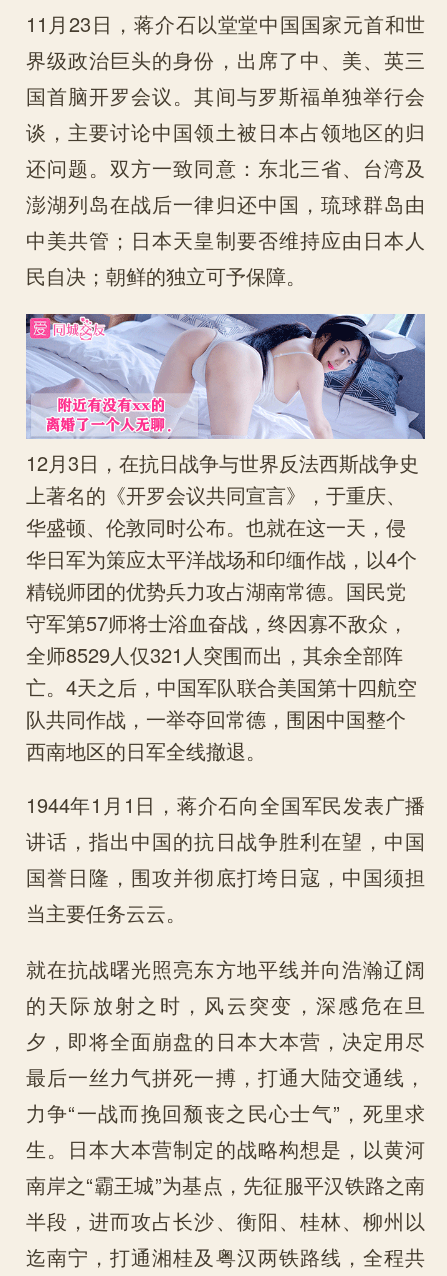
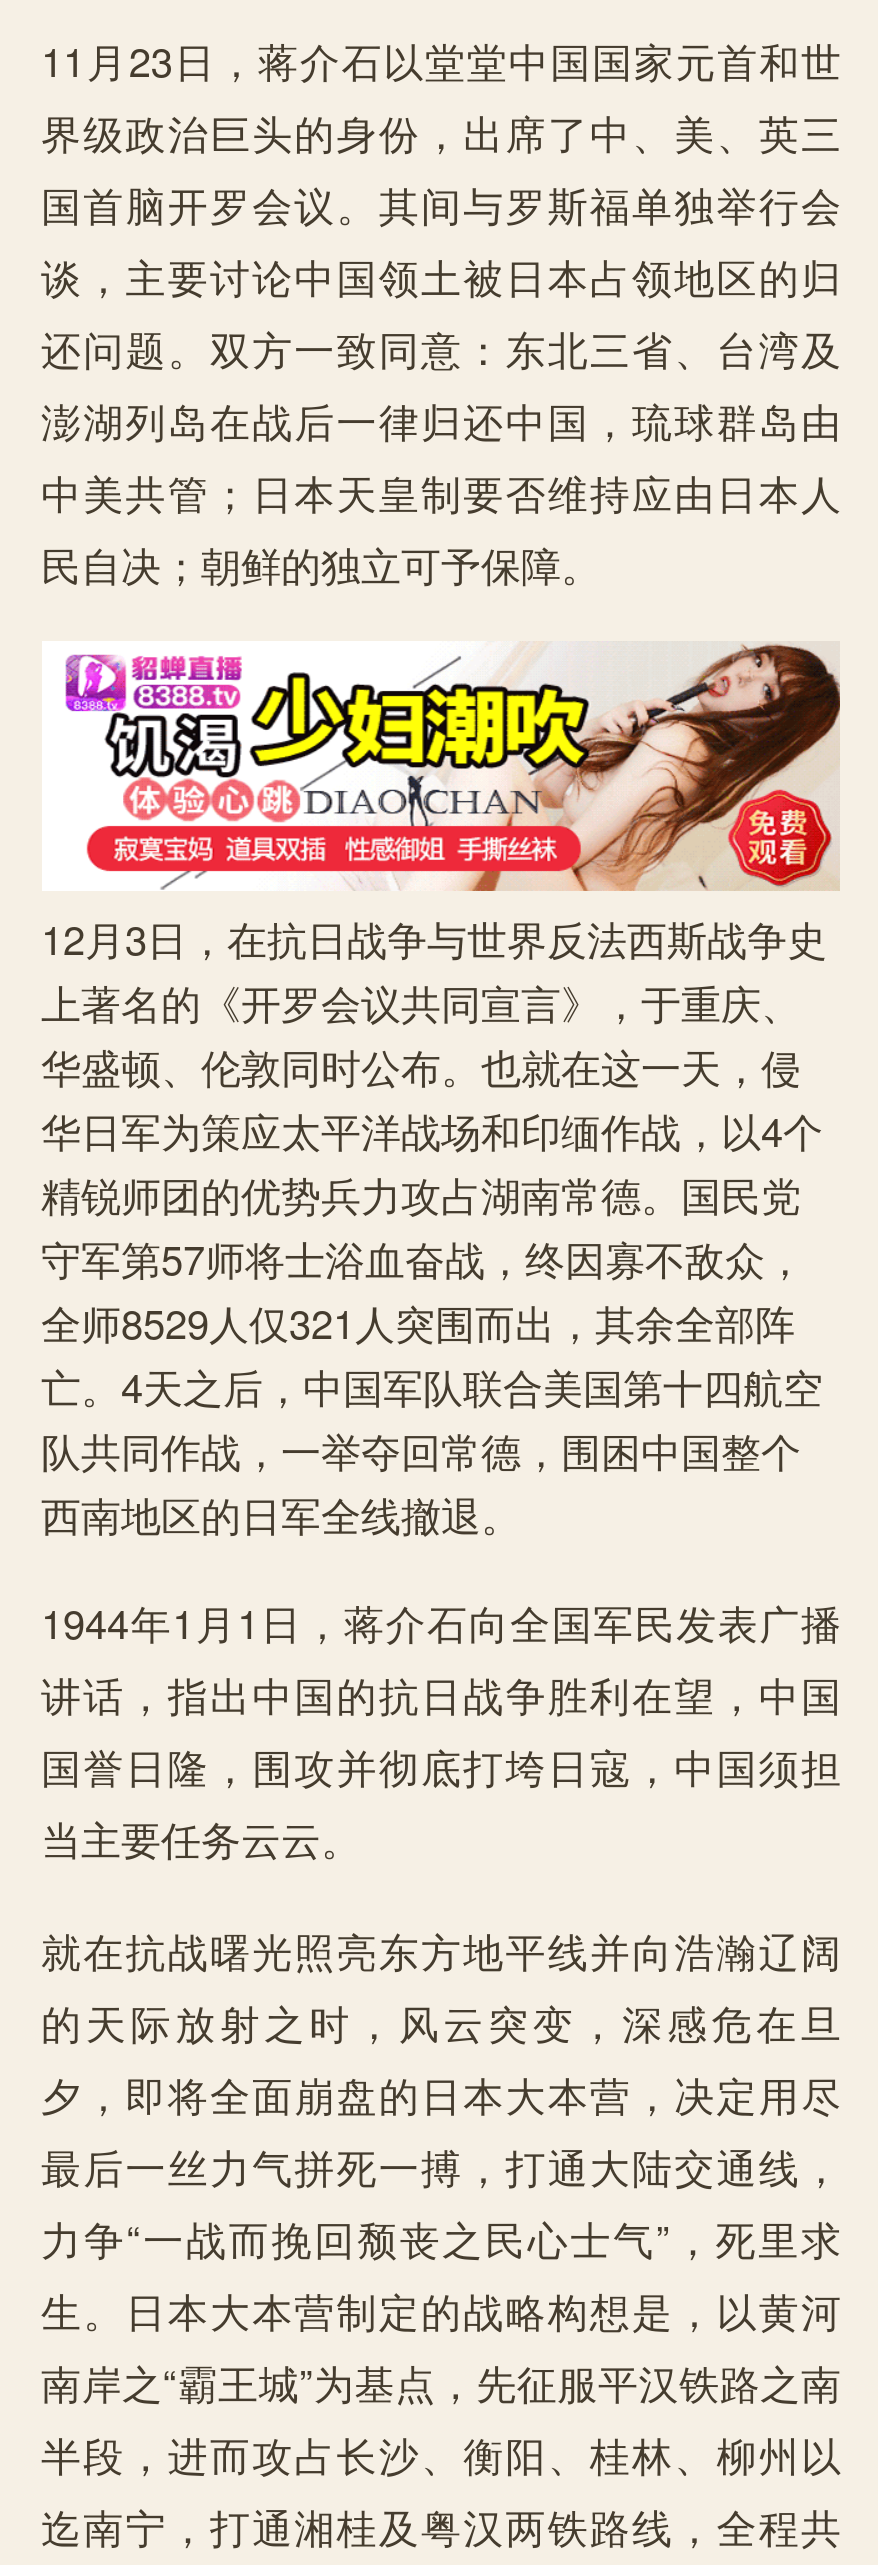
- [image]
+ [image]
